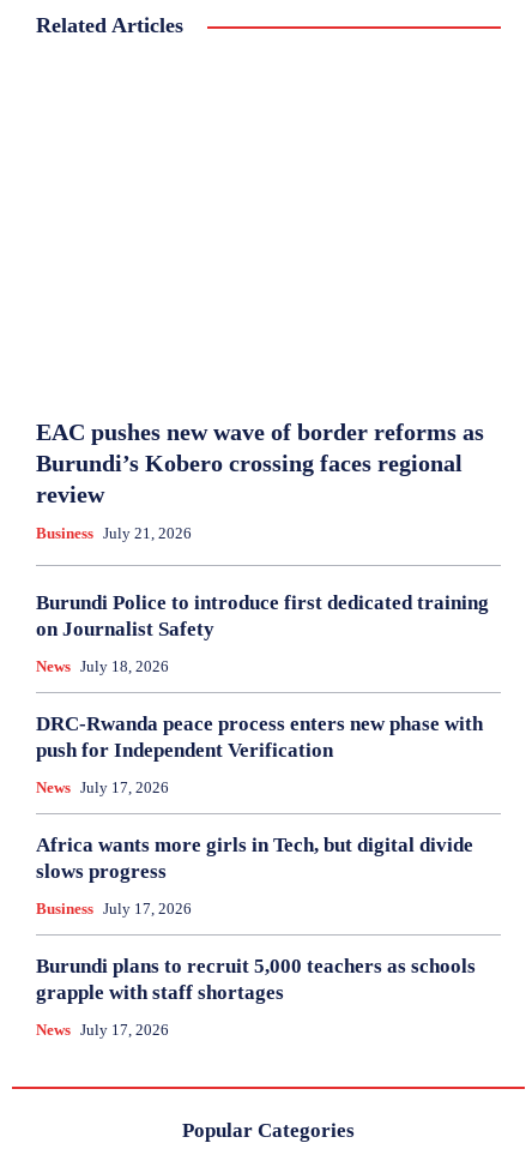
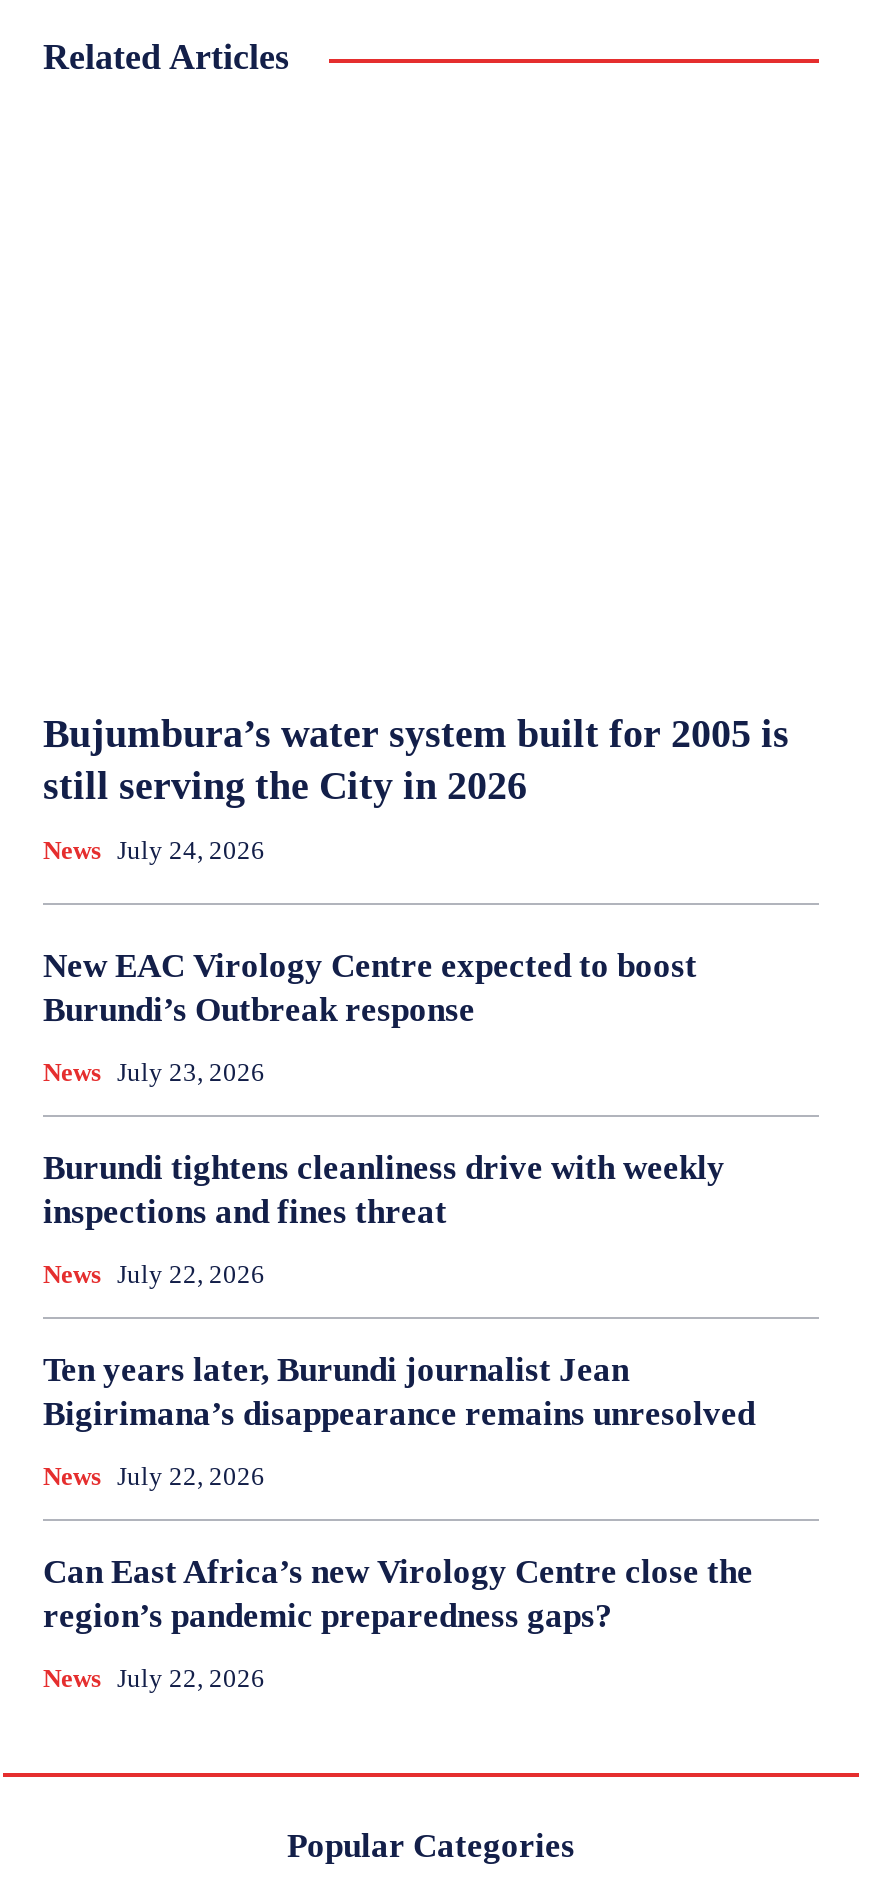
- EAC pushes new wave of border reforms as
- Burundi’s Kobero crossing faces regional
- review
+ Bujumbura’s water system built for 2005 is
+ still serving the City in 2026

- Business July 21, 2026
+ News July 24, 2026

- Burundi Police to introduce first dedicated training
- on Journalist Safety
+ New EAC Virology Centre expected to boost
+ Burundi’s Outbreak response

- News July 18, 2026
+ News July 23, 2026

- DRC-Rwanda peace process enters new phase with
- push for Independent Verification
+ Burundi tightens cleanliness drive with weekly
+ inspections and fines threat

- News July 17, 2026
+ News July 22, 2026

- Africa wants more girls in Tech, but digital divide
- slows progress
+ Ten years later, Burundi journalist Jean
+ Bigirimana’s disappearance remains unresolved

- Business July 17, 2026
+ News July 22, 2026

- Burundi plans to recruit 5,000 teachers as schools
- grapple with staff shortages
+ Can East Africa’s new Virology Centre close the
+ region’s pandemic preparedness gaps?

- News July 17, 2026
+ News July 22, 2026
